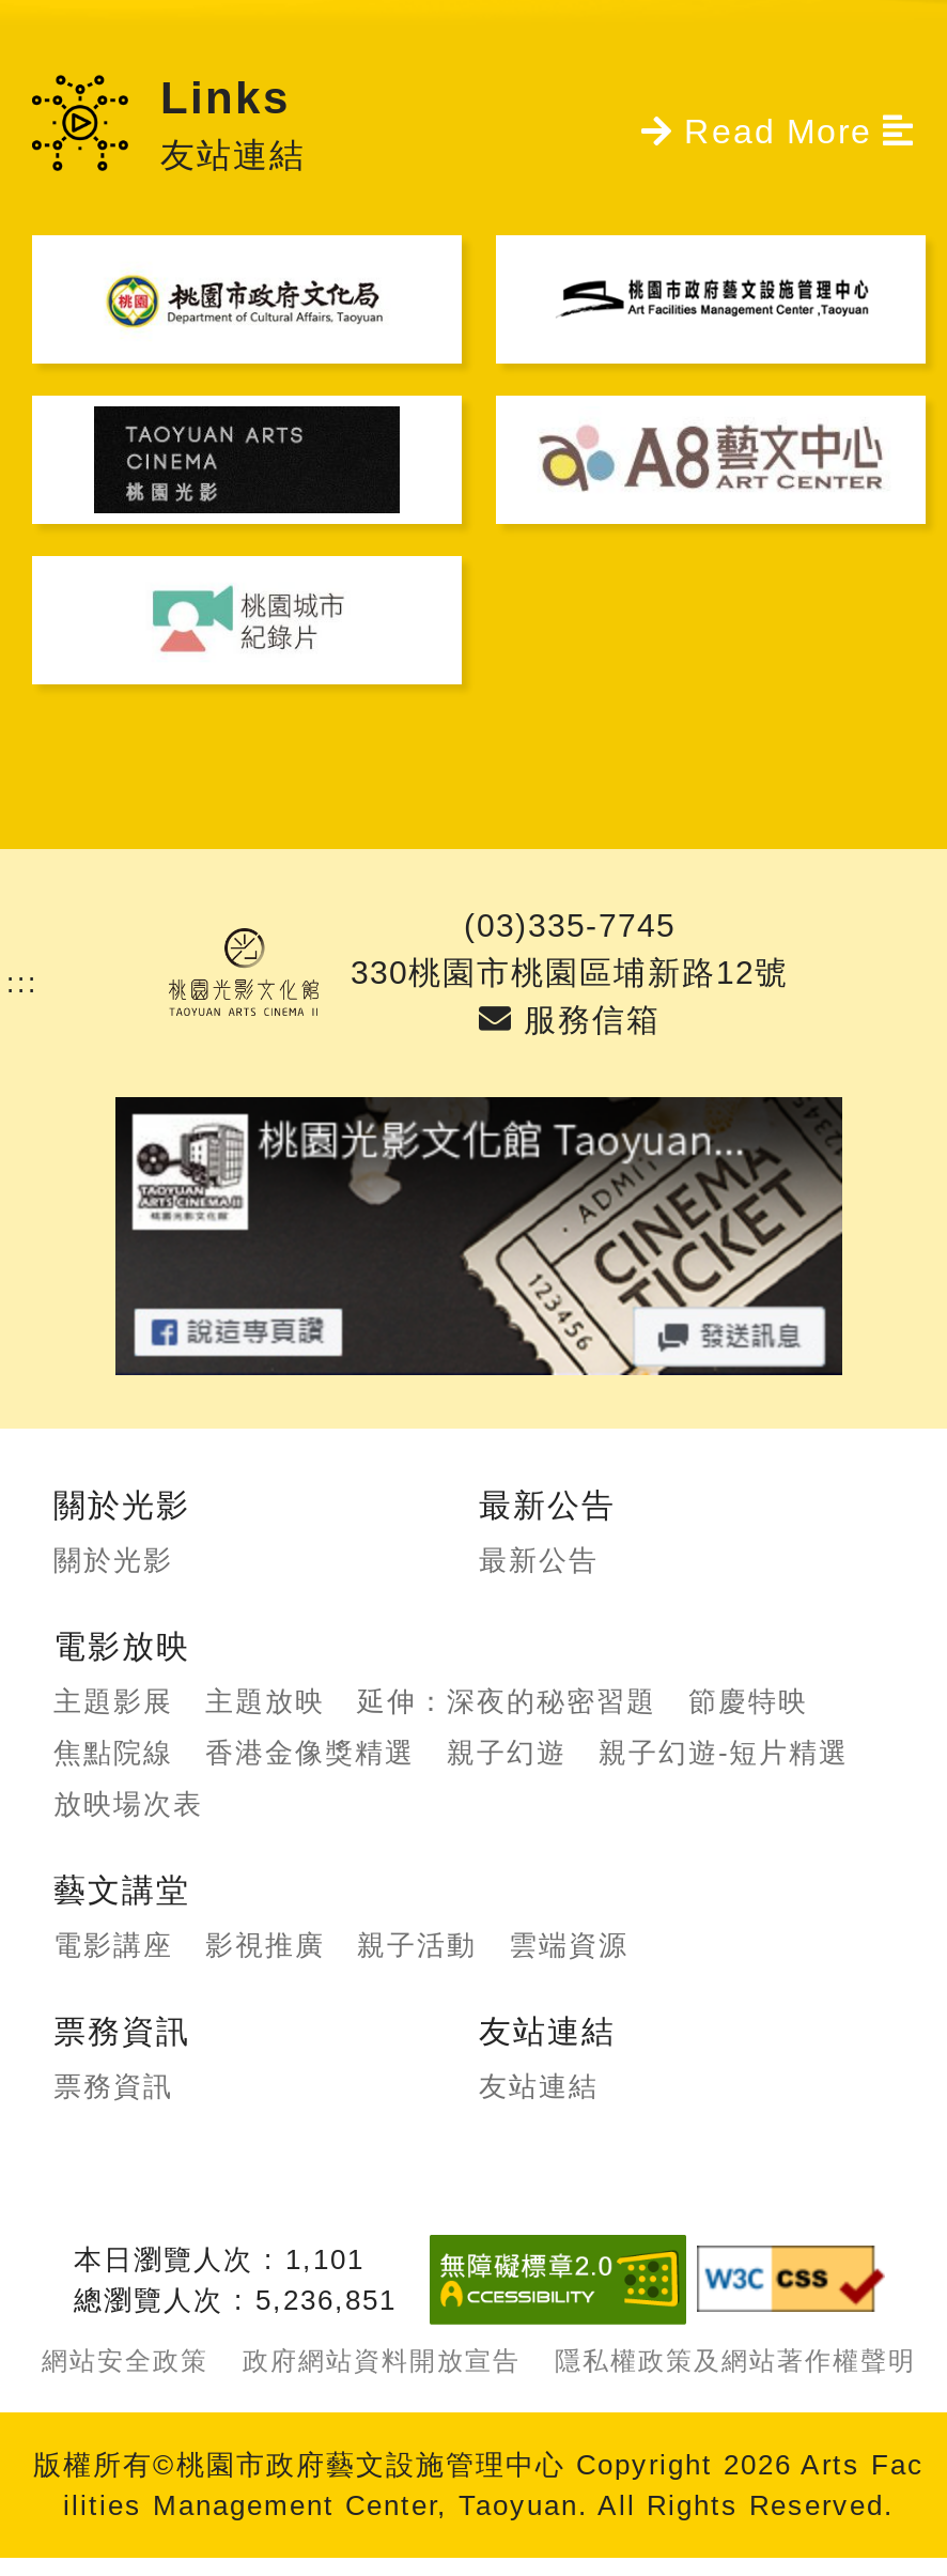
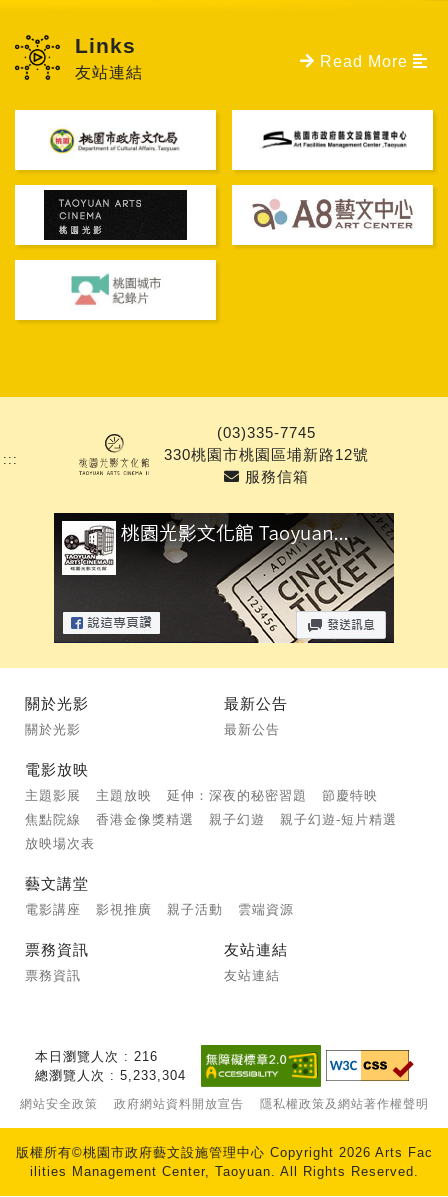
- 本日瀏覽人次 : 1,101
+ 本日瀏覽人次 : 216

- 總瀏覽人次 : 5,236,851
+ 總瀏覽人次 : 5,233,304
